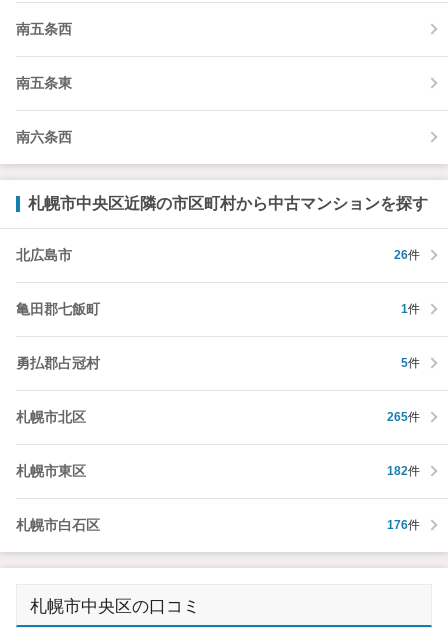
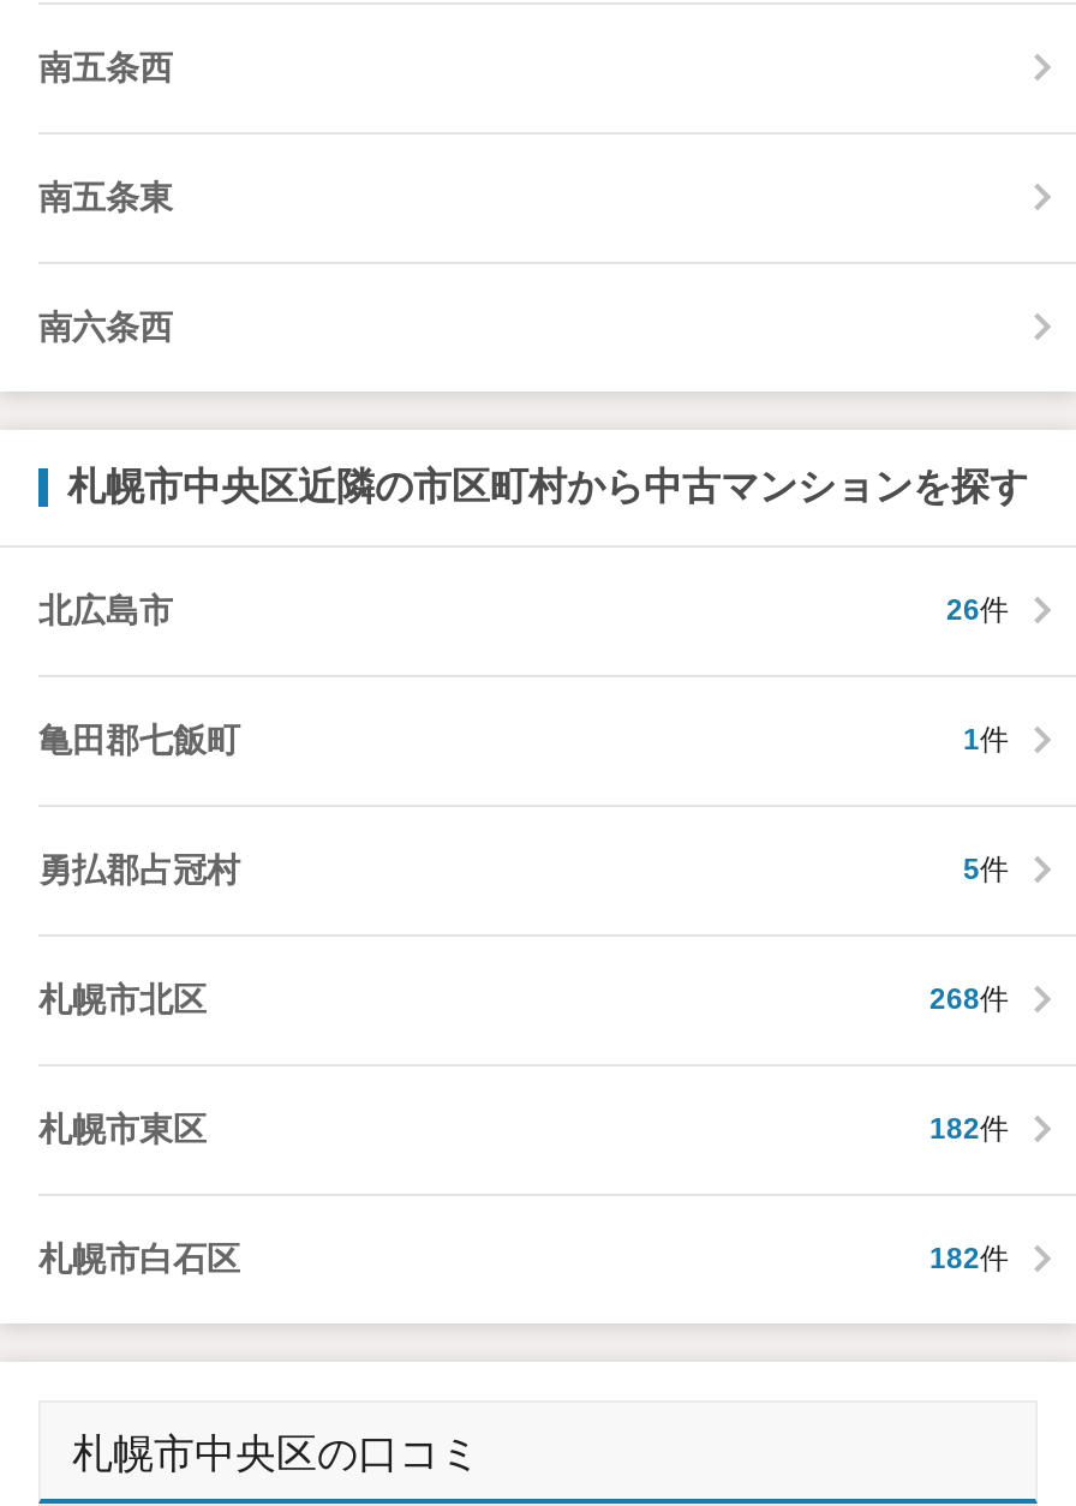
- 265件
+ 268件

- 176件
+ 182件
